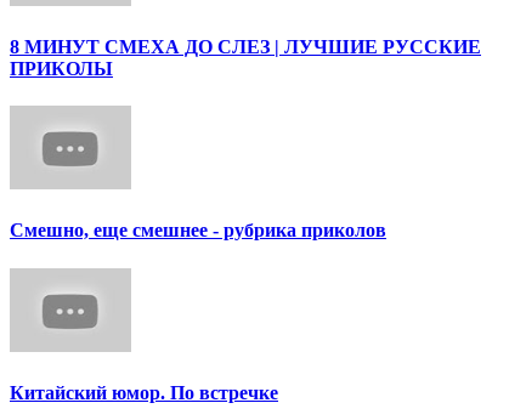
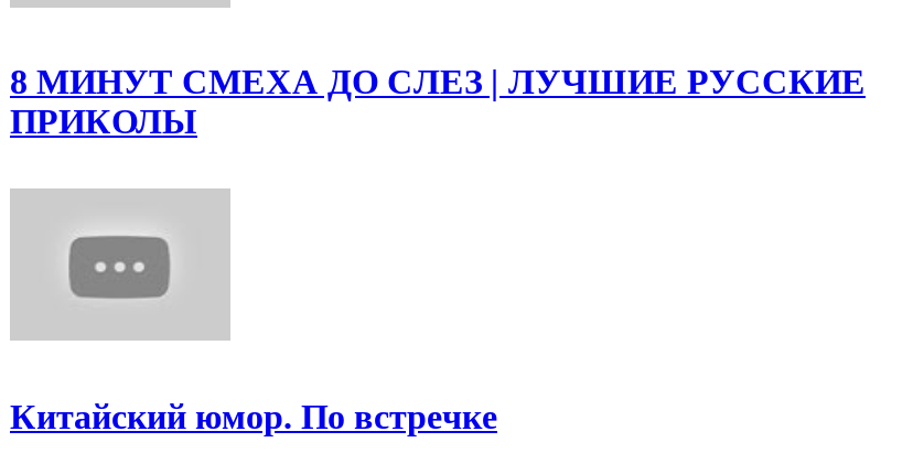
- Смешно, еще смешнее - рубрика приколов
